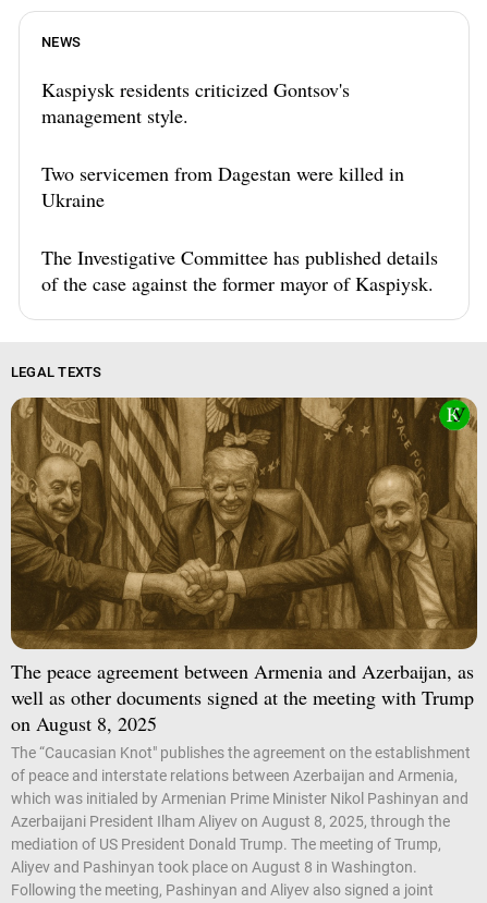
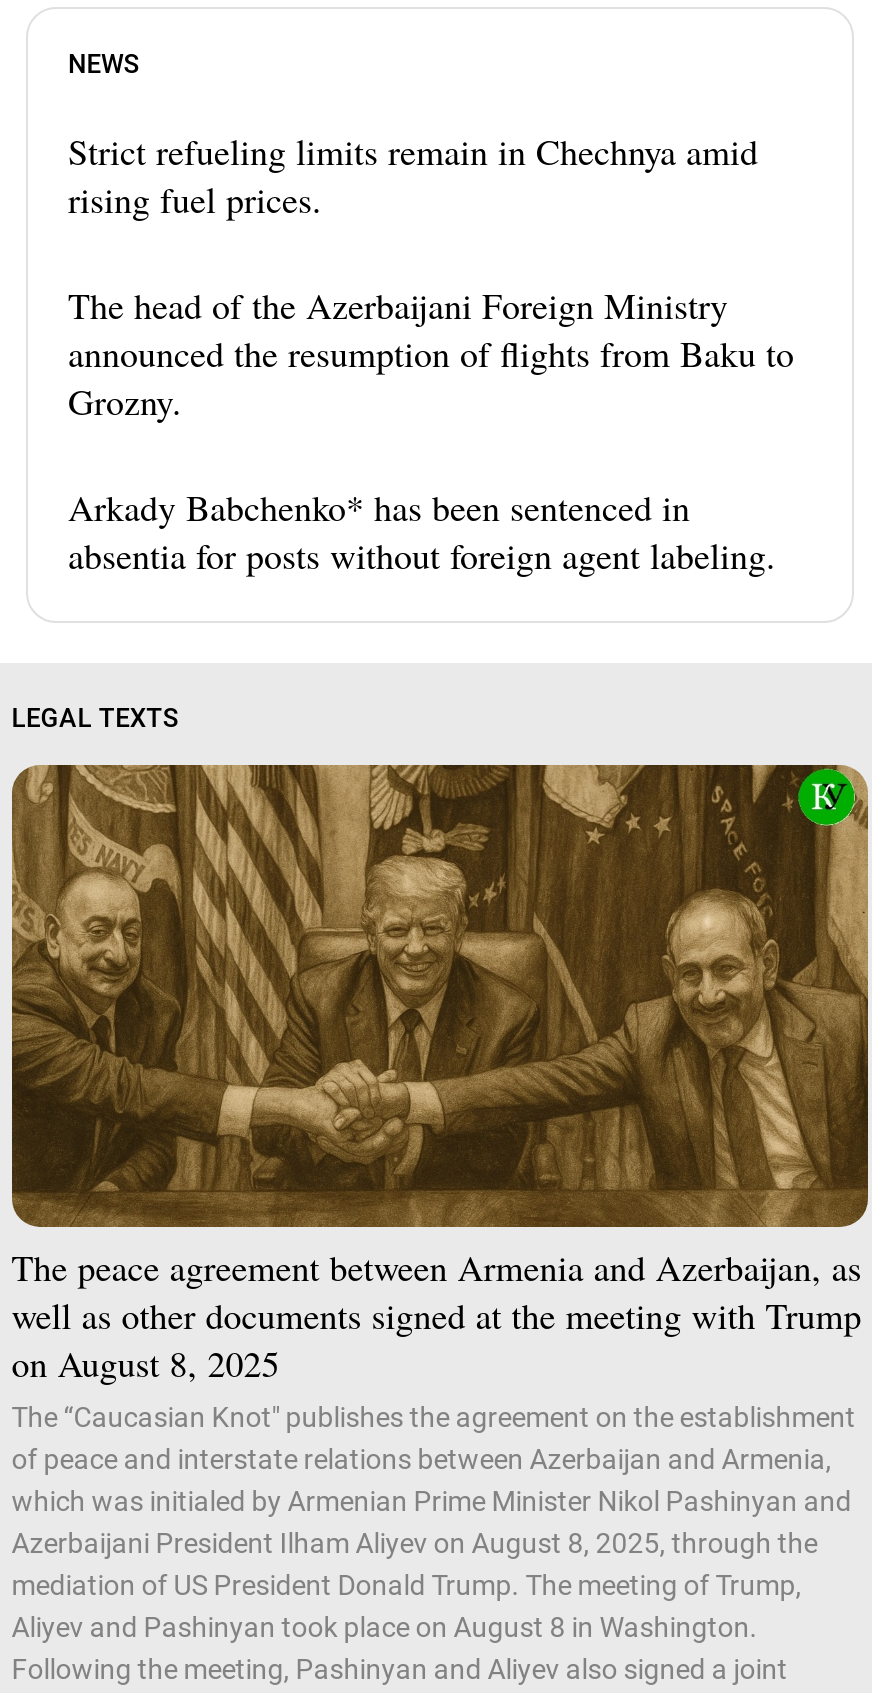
- Kaspiysk residents criticized Gontsov's
- management style.
+ Strict refueling limits remain in Chechnya amid
+ rising fuel prices.

- Two servicemen from Dagestan were killed in
- Ukraine
+ The head of the Azerbaijani Foreign Ministry
+ announced the resumption of flights from Baku to
+ Grozny.

- The Investigative Committee has published details
- of the case against the former mayor of Kaspiysk.
+ Arkady Babchenko* has been sentenced in
+ absentia for posts without foreign agent labeling.
